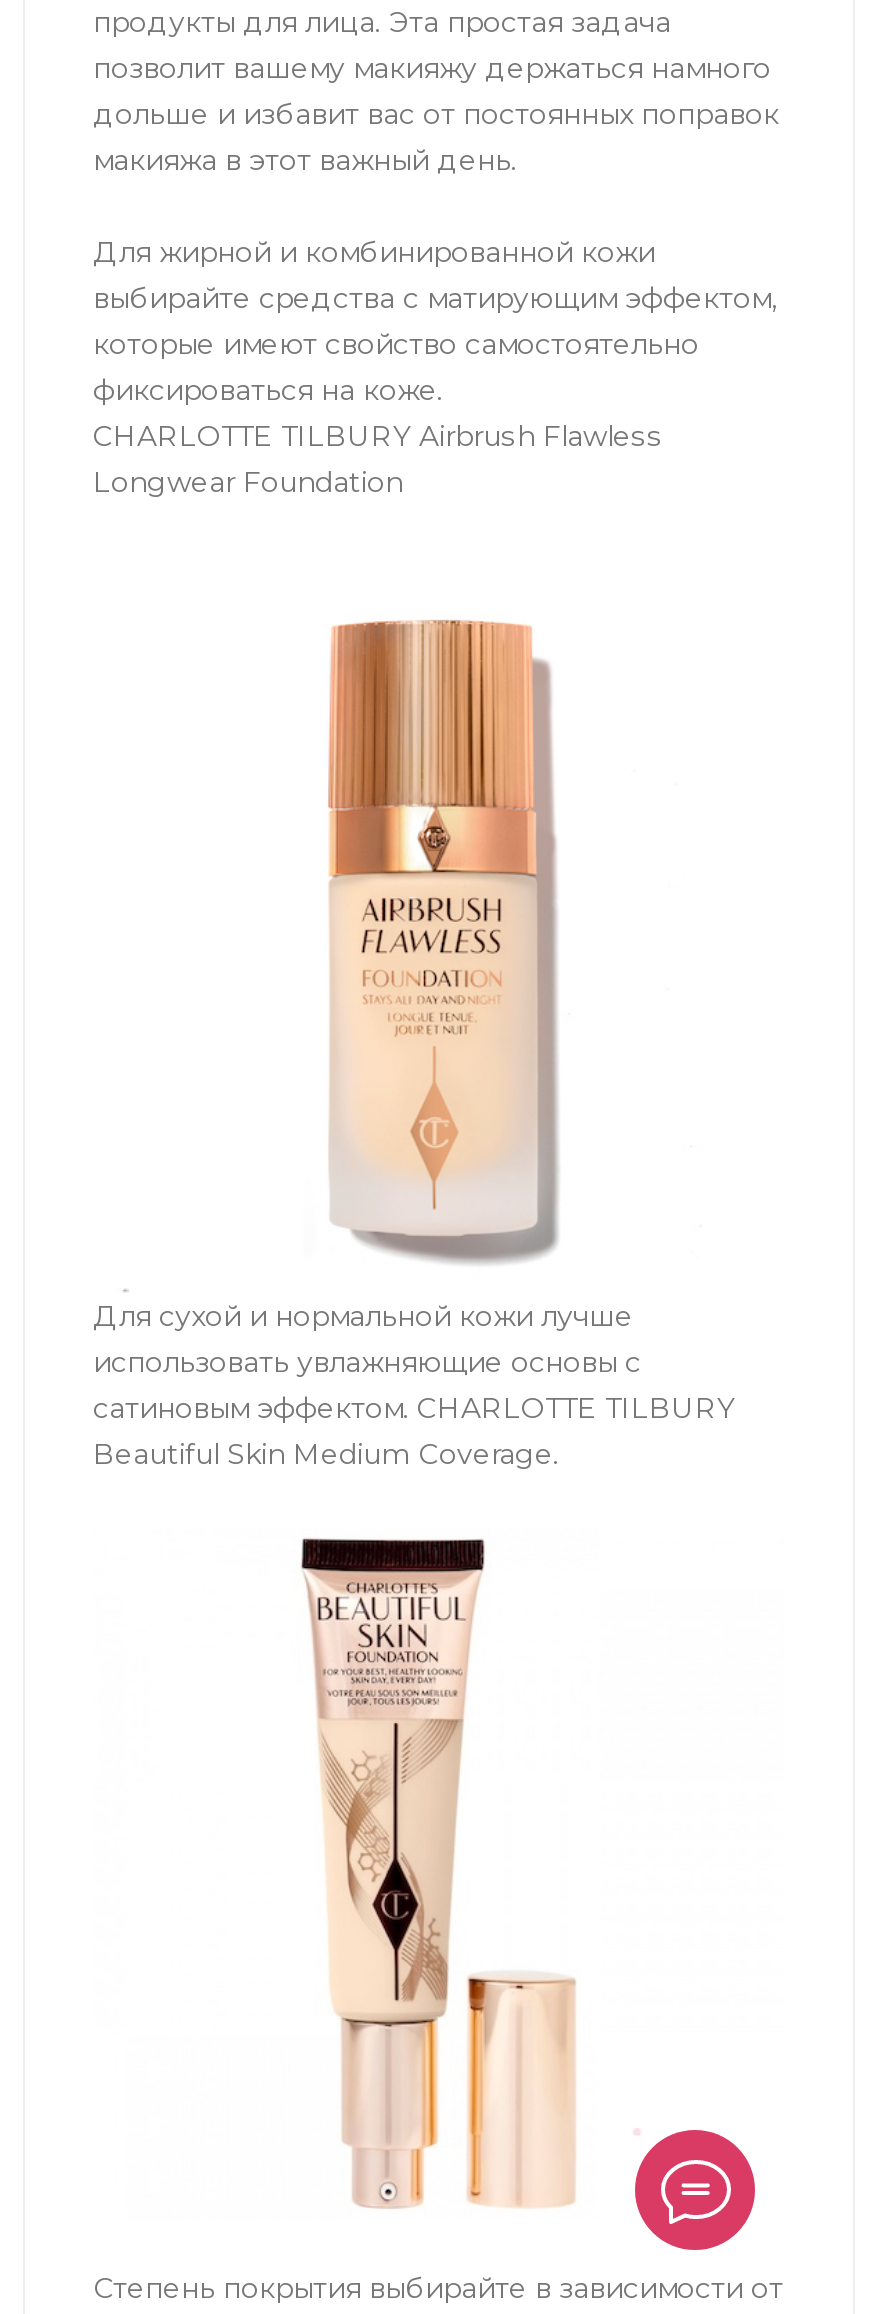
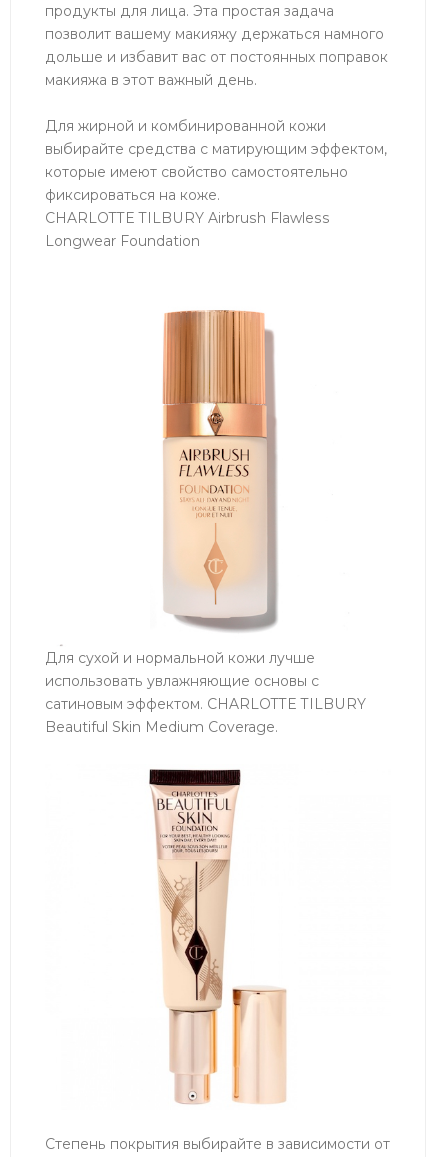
- [image]
